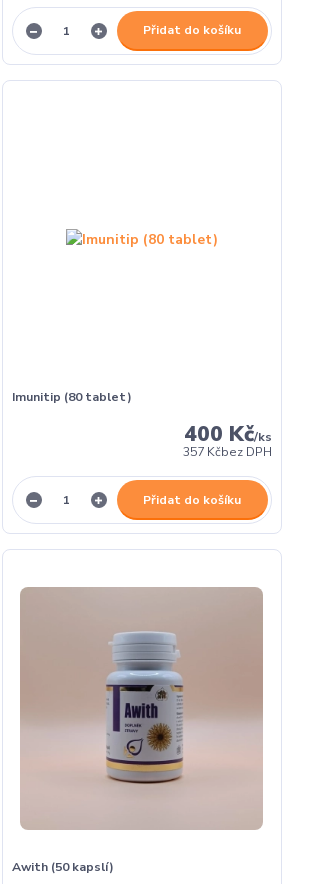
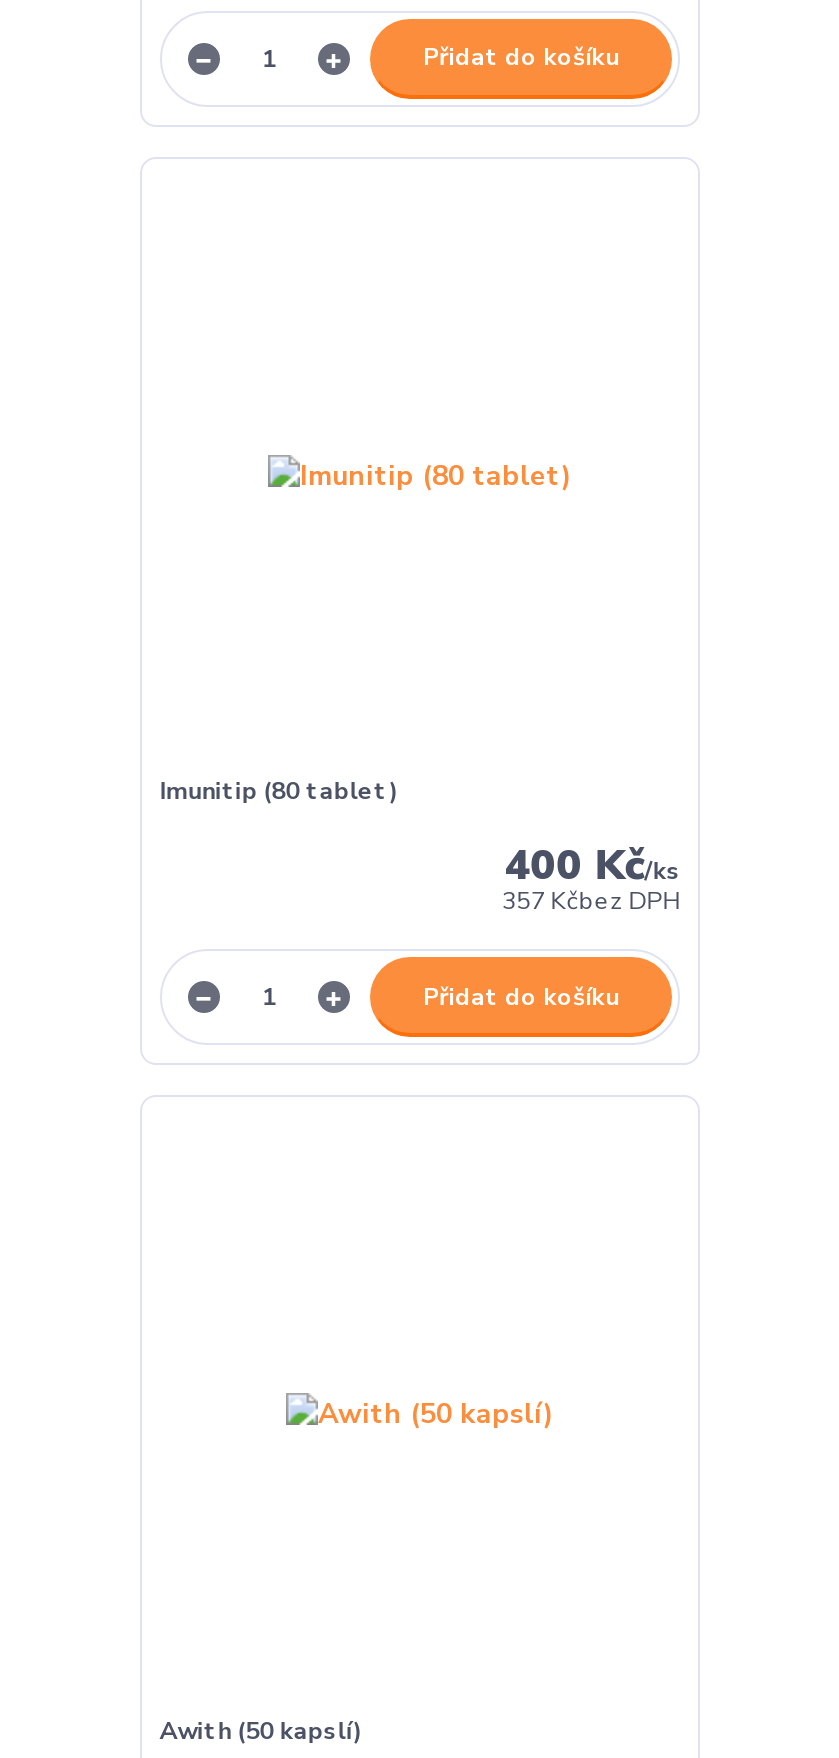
- [image]
